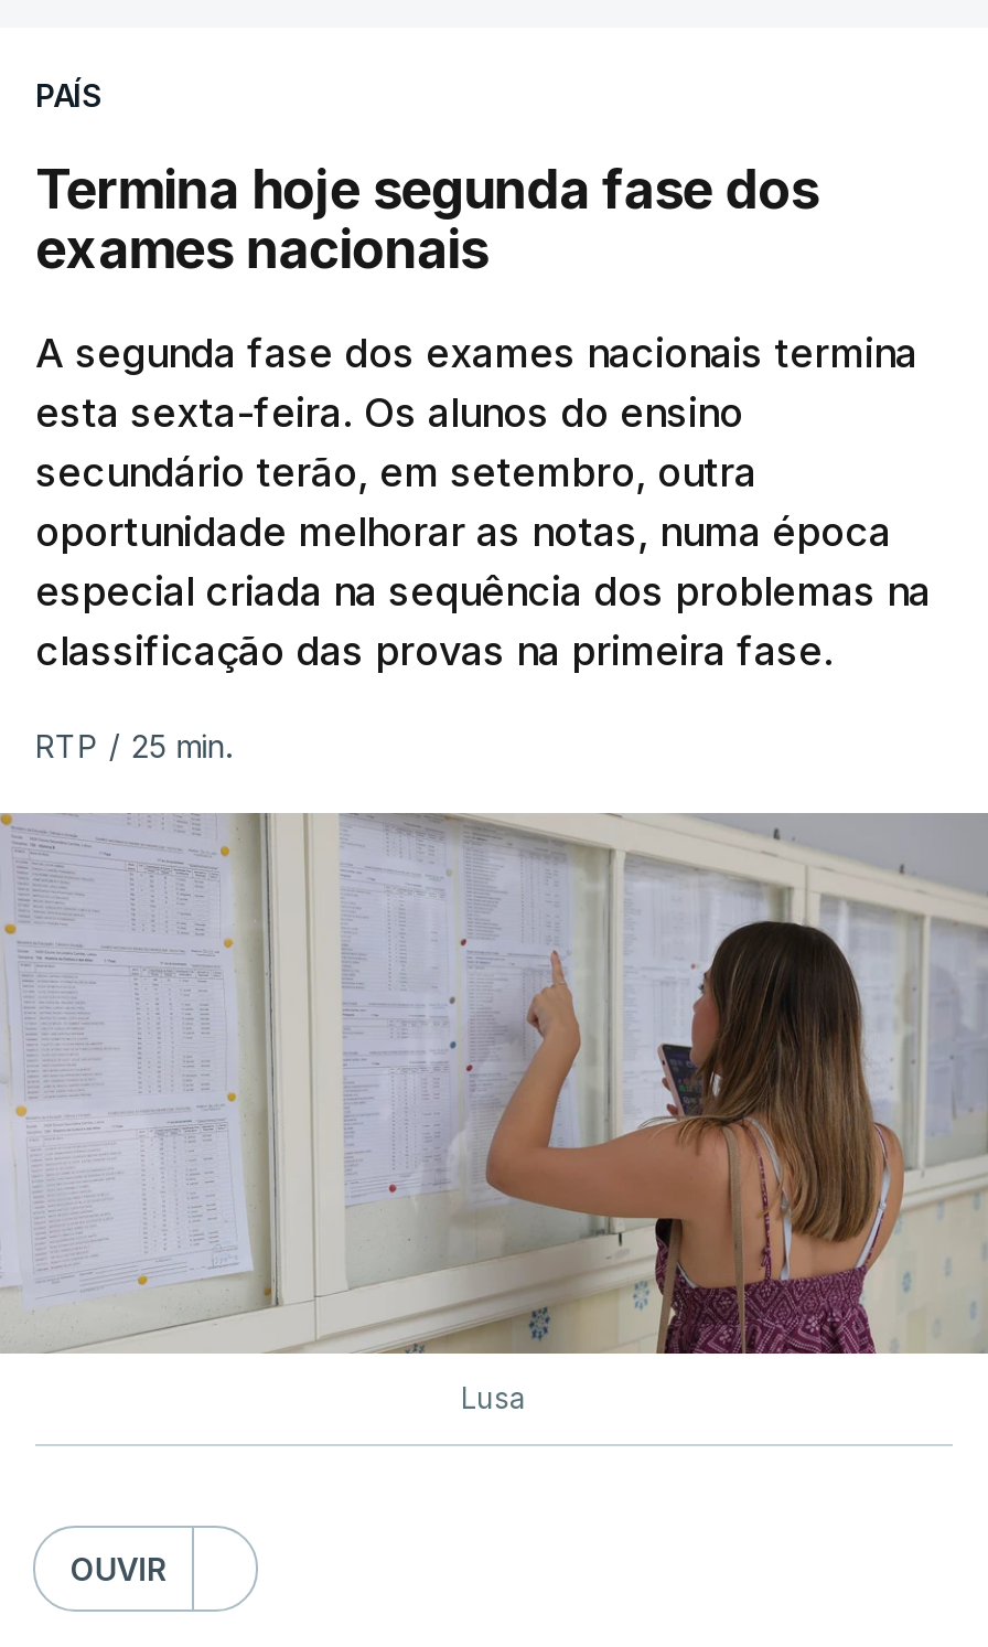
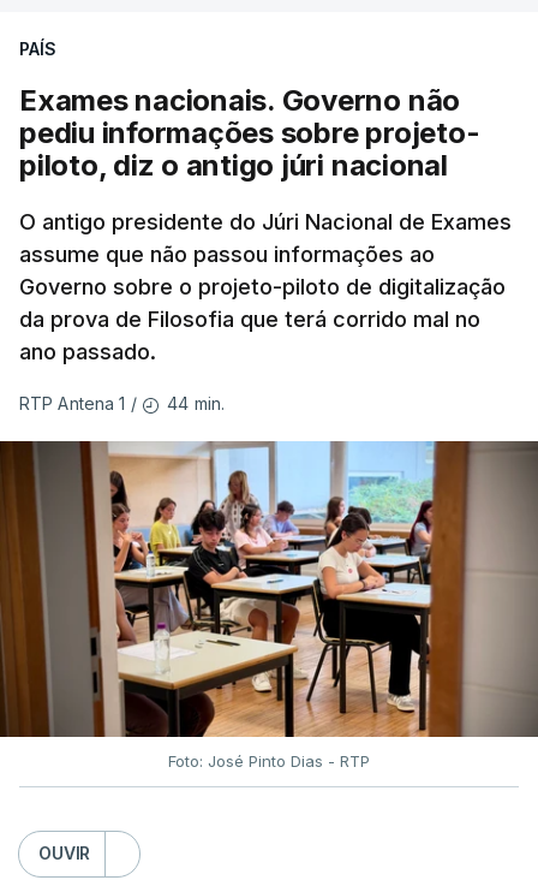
- Termina hoje segunda fase dos
- exames nacionais
+ Exames nacionais. Governo não
+ pediu informações sobre projeto-
+ piloto, diz o antigo júri nacional

- A segunda fase dos exames nacionais termina
- esta sexta-feira. Os alunos do ensino
- secundário terão, em setembro, outra
- oportunidade melhorar as notas, numa época
- especial criada na sequência dos problemas na
- classificação das provas na primeira fase.
+ O antigo presidente do Júri Nacional de Exames
+ assume que não passou informações ao
+ Governo sobre o projeto-piloto de digitalização
+ da prova de Filosofia que terá corrido mal no
+ ano passado.

- RTP / 25 min.
+ RTP Antena 1 /
+ 44 min.

- [image]
- Lusa
+ [image]
+ Foto: José Pinto Dias - RTP
